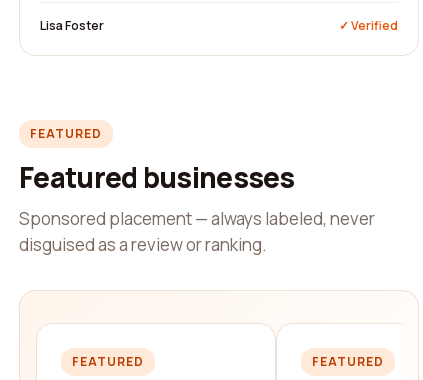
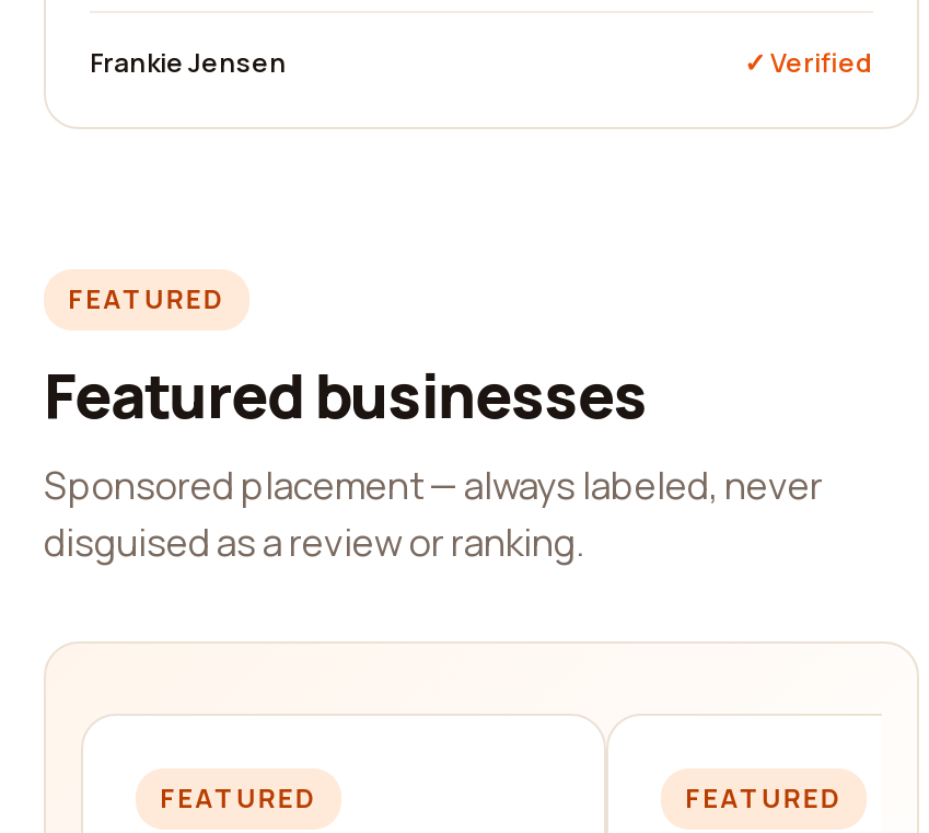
- Lisa Foster
+ Frankie Jensen
